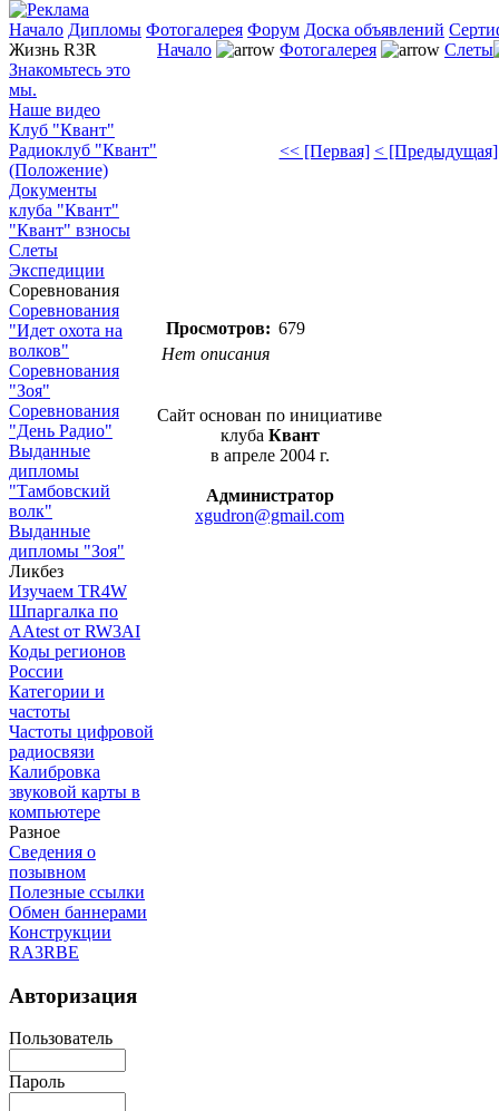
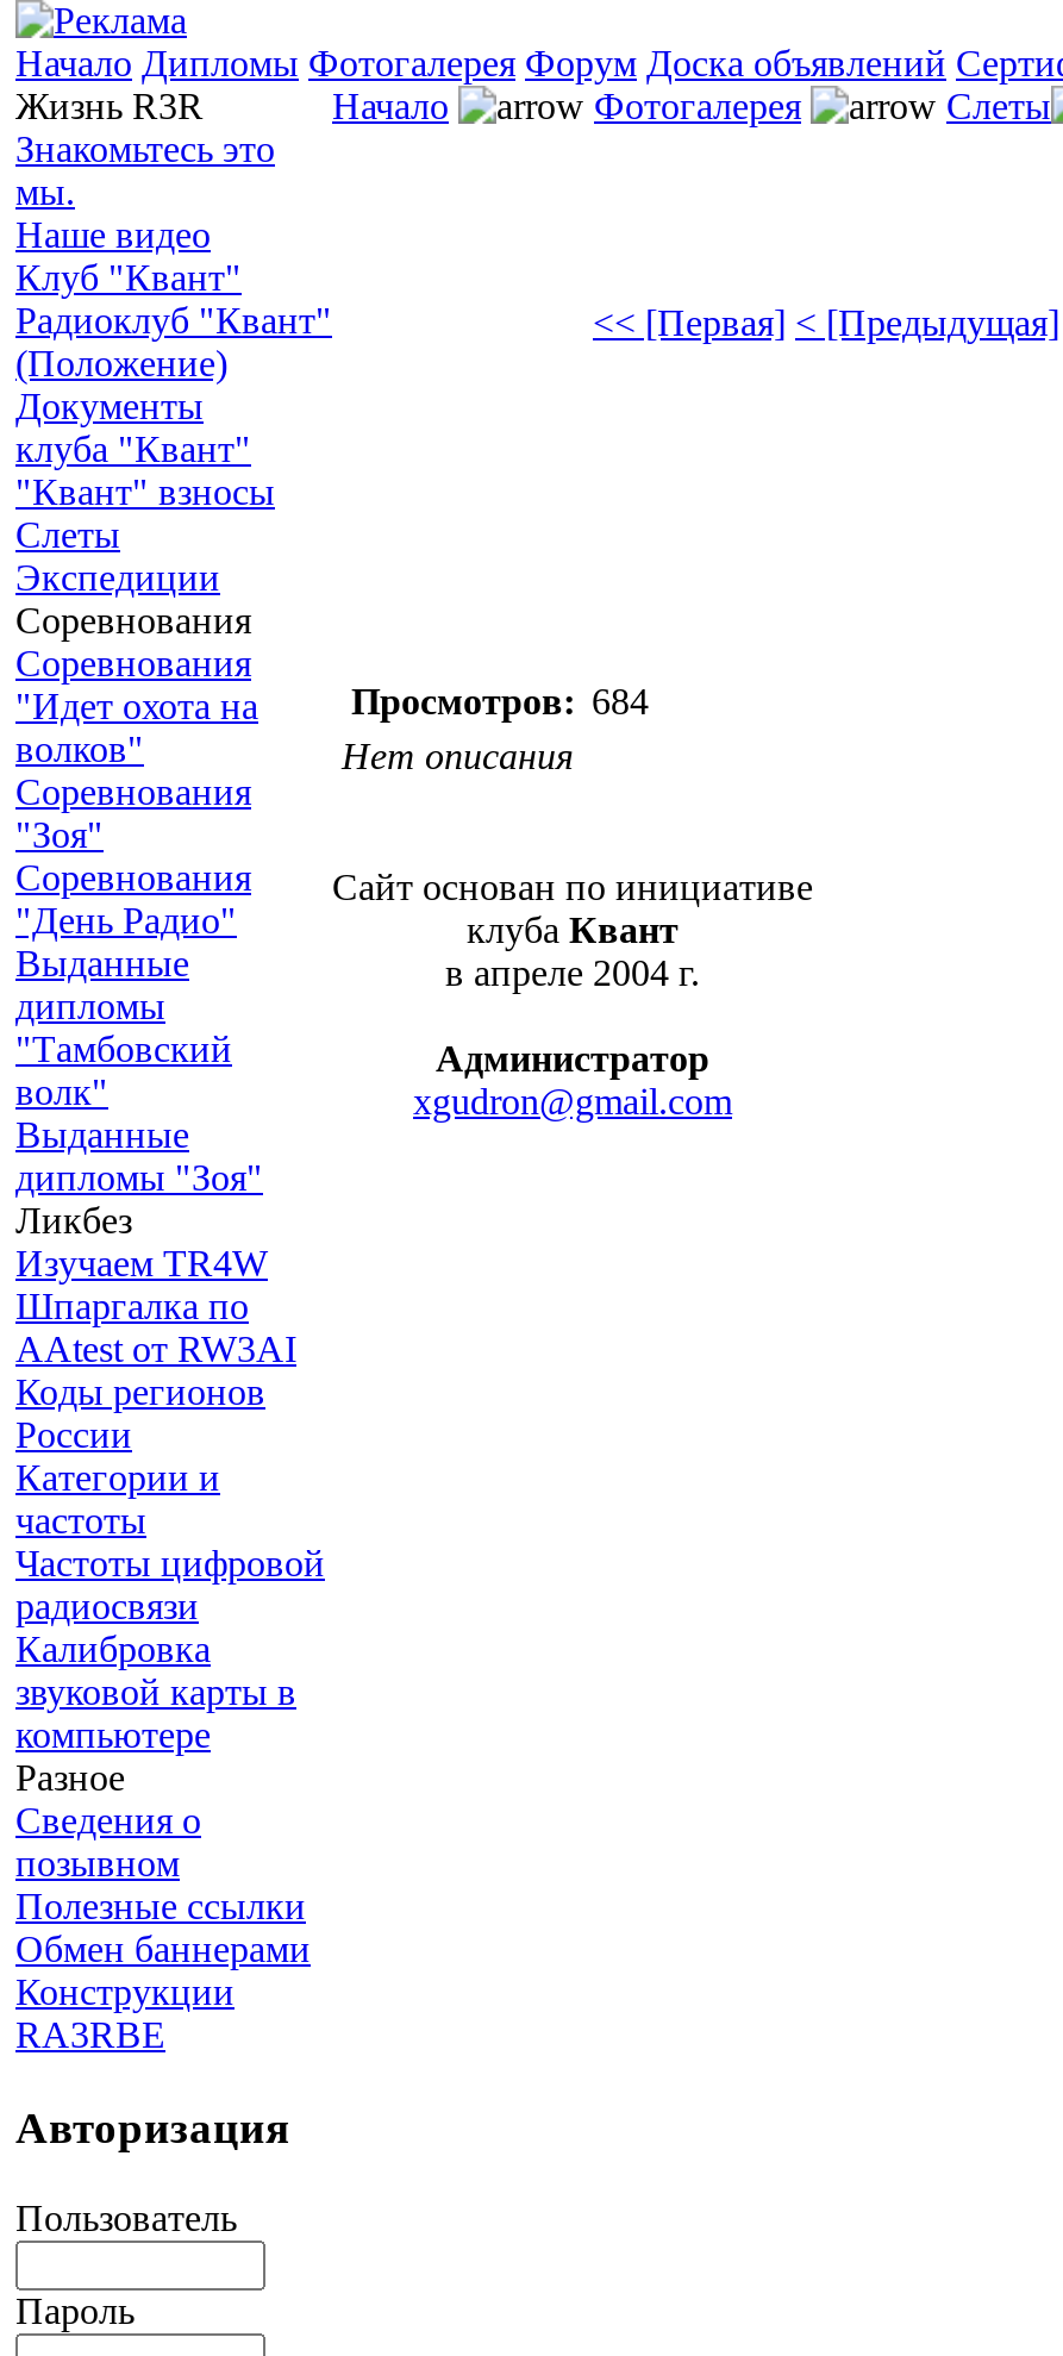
- Просмотров: 679
+ Просмотров: 684
